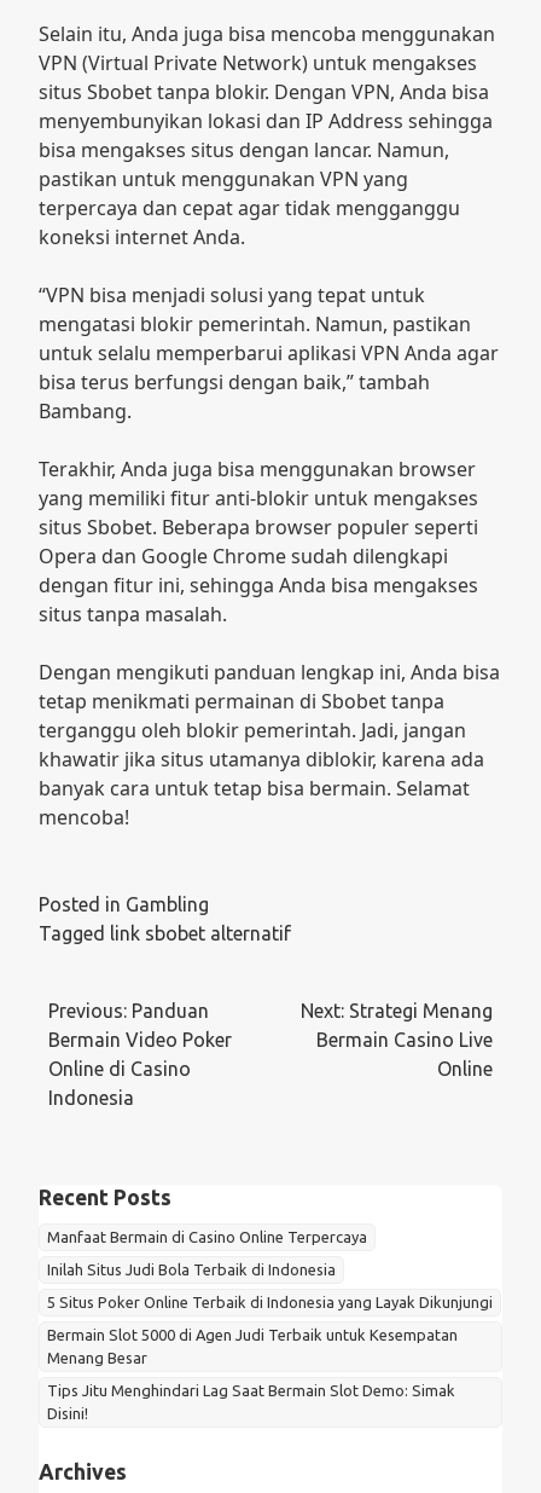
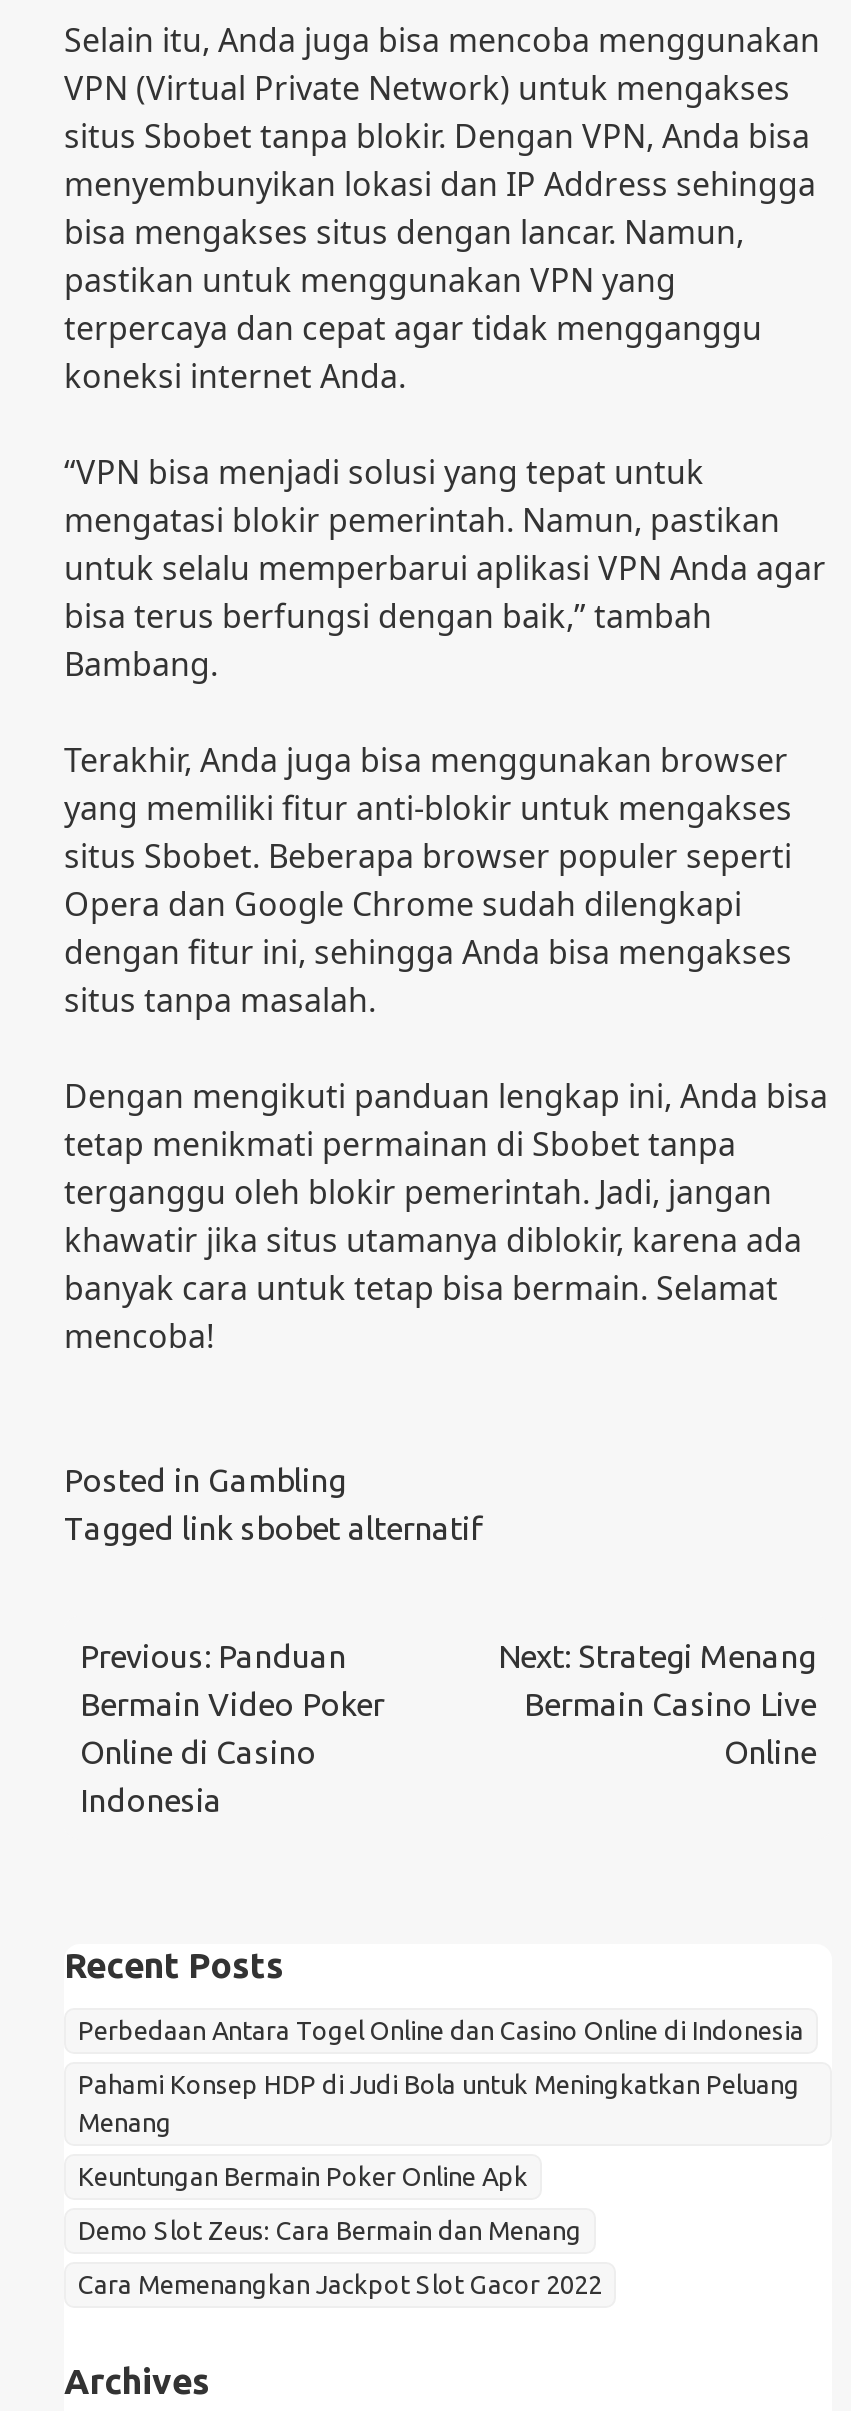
- Manfaat Bermain di Casino Online Terpercaya
+ Perbedaan Antara Togel Online dan Casino Online di Indonesia

- Inilah Situs Judi Bola Terbaik di Indonesia
+ Pahami Konsep HDP di Judi Bola untuk Meningkatkan Peluang
+ Menang

- 5 Situs Poker Online Terbaik di Indonesia yang Layak Dikunjungi
+ Keuntungan Bermain Poker Online Apk

- Bermain Slot 5000 di Agen Judi Terbaik untuk Kesempatan
- Menang Besar
+ Demo Slot Zeus: Cara Bermain dan Menang

- Tips Jitu Menghindari Lag Saat Bermain Slot Demo: Simak
- Disini!
+ Cara Memenangkan Jackpot Slot Gacor 2022
